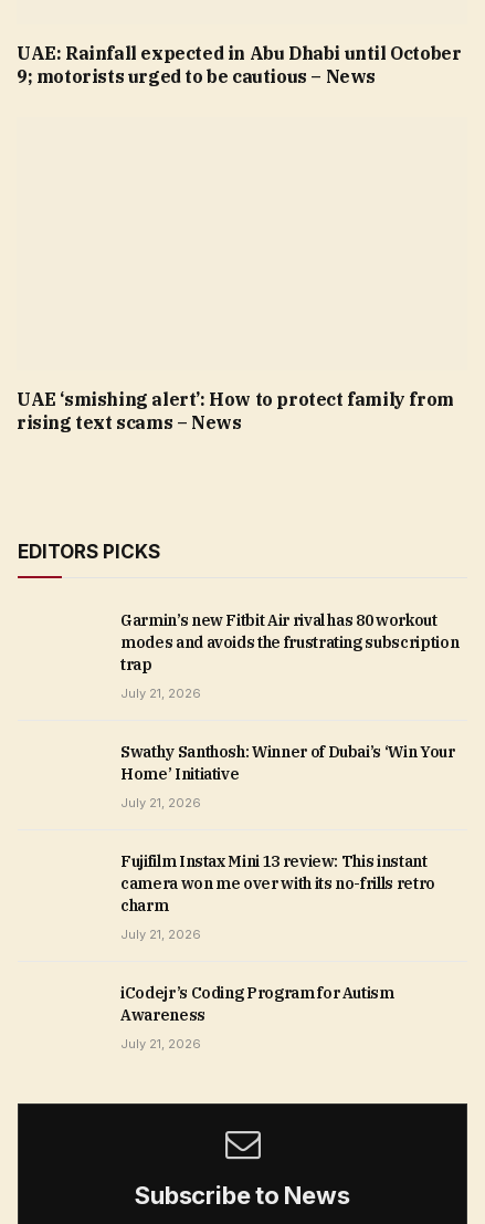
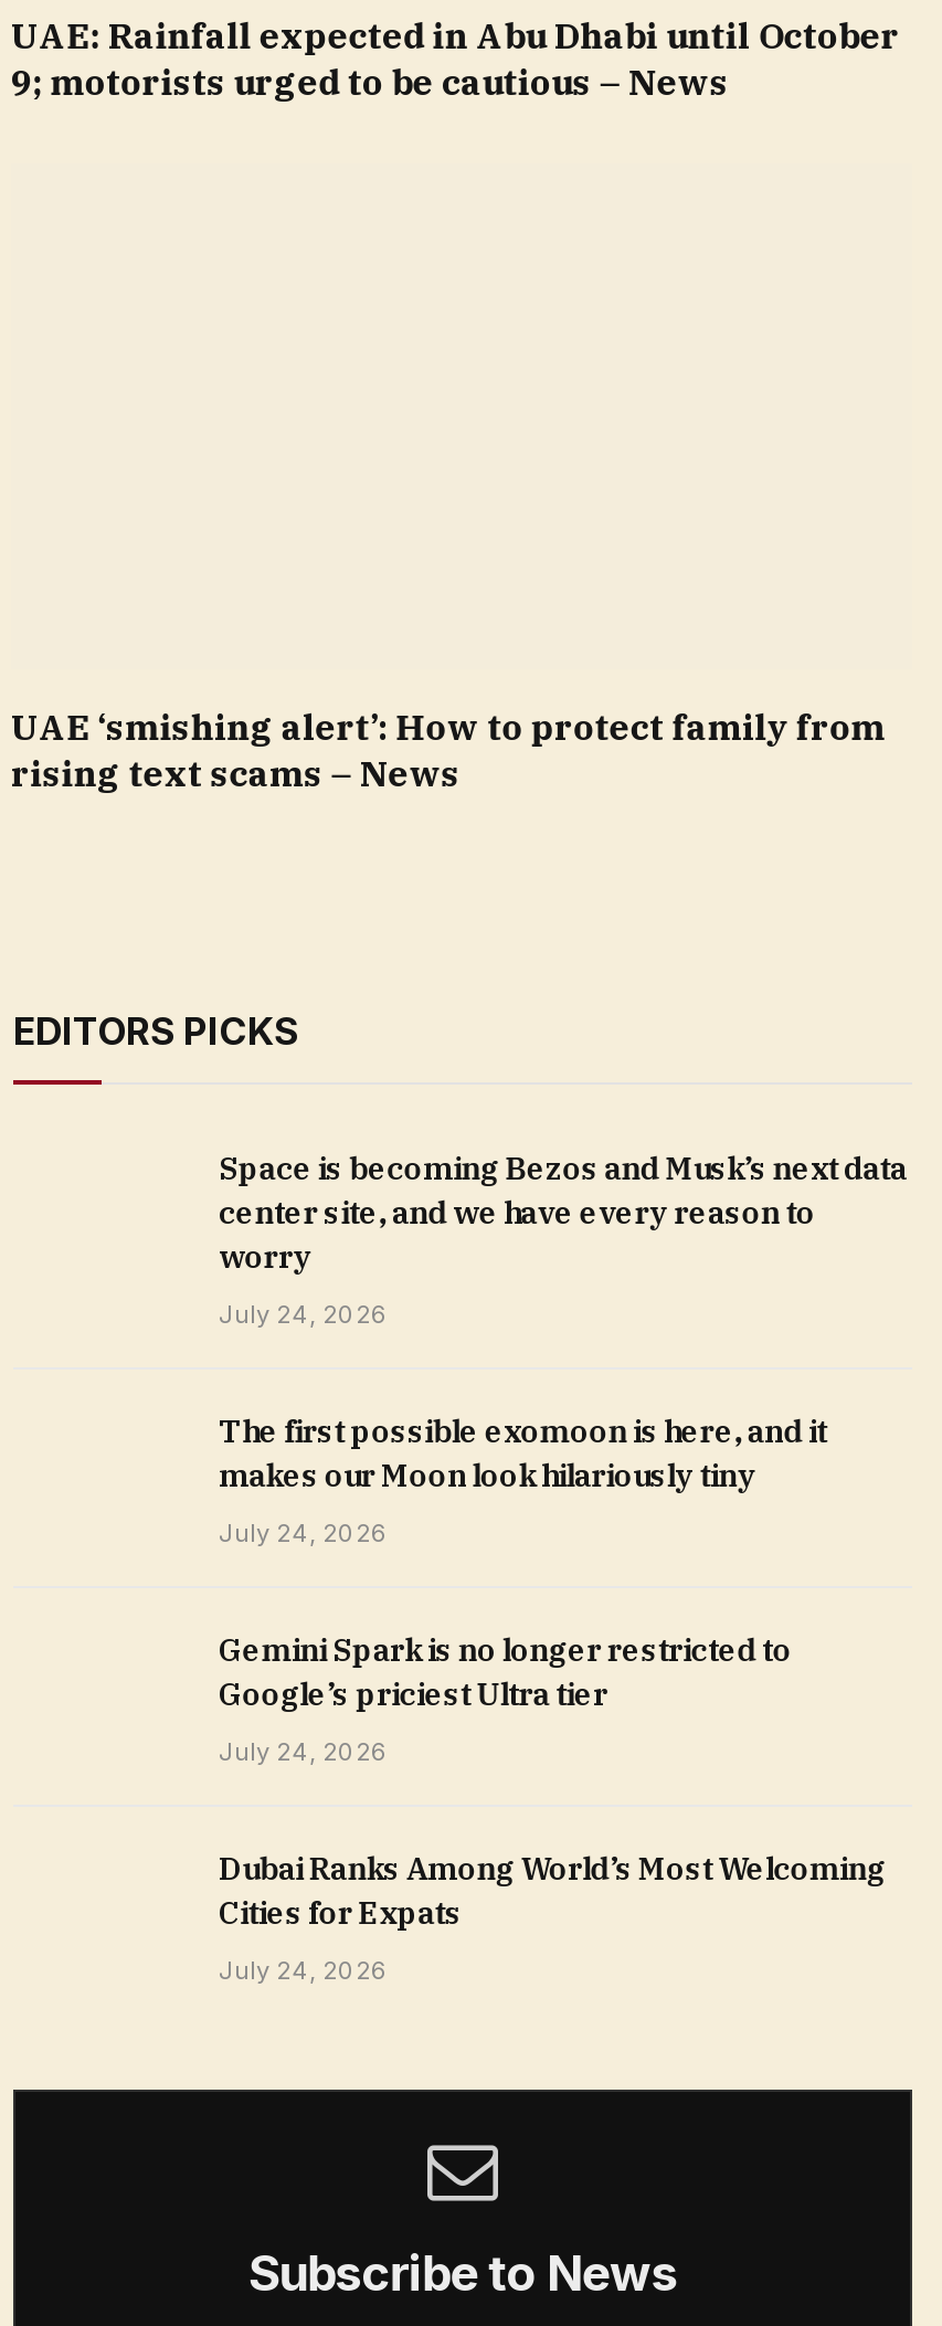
- Garmin’s new Fitbit Air rival has 80 workout
- modes and avoids the frustrating subscription
- trap
+ Space is becoming Bezos and Musk’s next data
+ center site, and we have every reason to
+ worry

- July 21, 2026
+ July 24, 2026

- Swathy Santhosh: Winner of Dubai’s ‘Win Your
- Home’ Initiative
+ The first possible exomoon is here, and it
+ makes our Moon look hilariously tiny

- July 21, 2026
+ July 24, 2026

- Fujifilm Instax Mini 13 review: This instant
- camera won me over with its no-frills retro
- charm
+ Gemini Spark is no longer restricted to
+ Google’s priciest Ultra tier

- July 21, 2026
+ July 24, 2026

- iCodejr’s Coding Program for Autism
- Awareness
+ Dubai Ranks Among World’s Most Welcoming
+ Cities for Expats

- July 21, 2026
+ July 24, 2026
